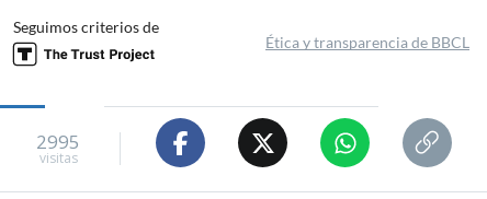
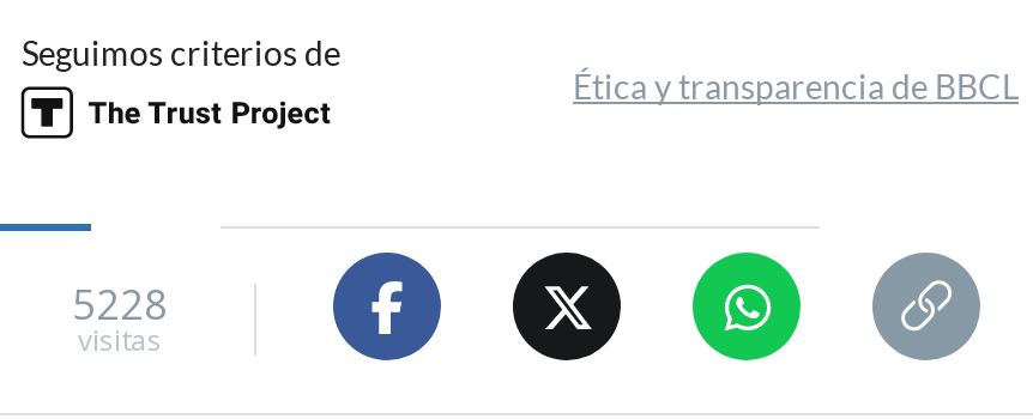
- 2995
+ 5228
